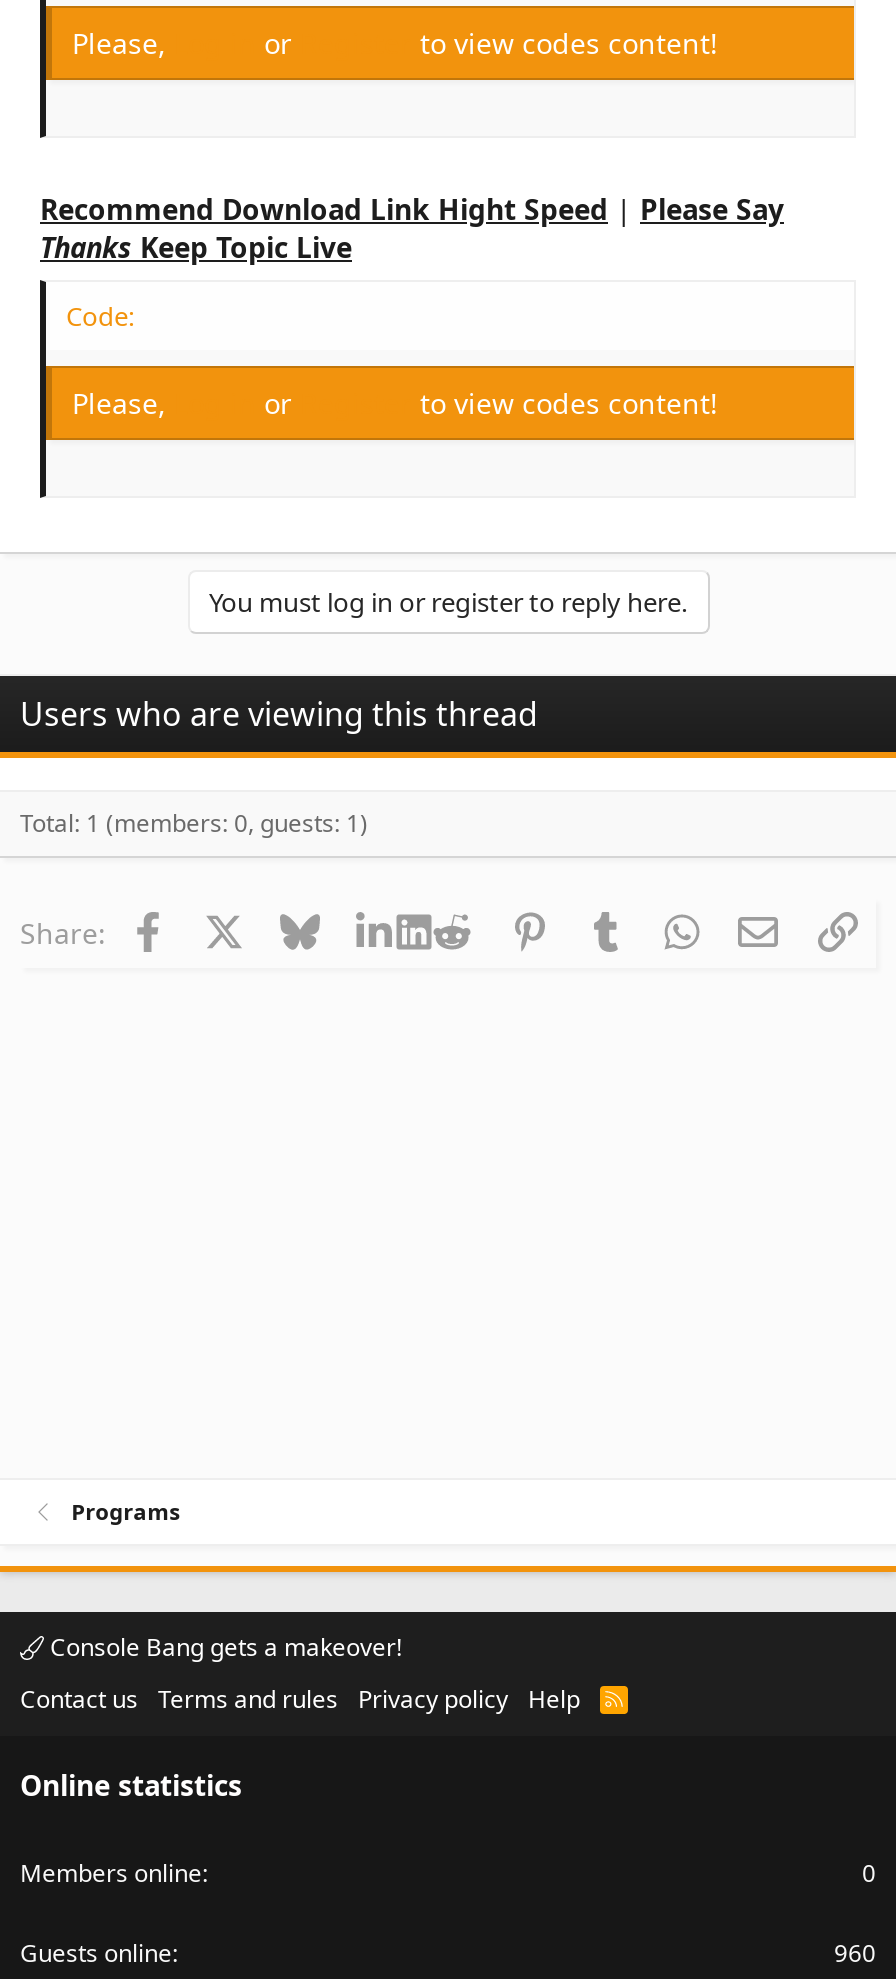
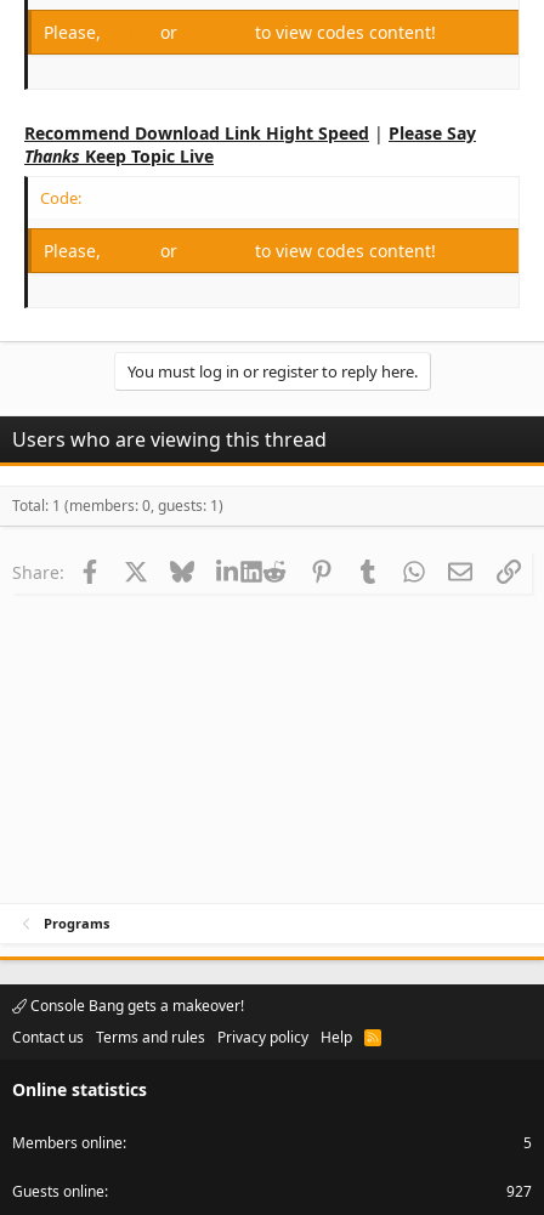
- 0
+ 5

- 960
+ 927
